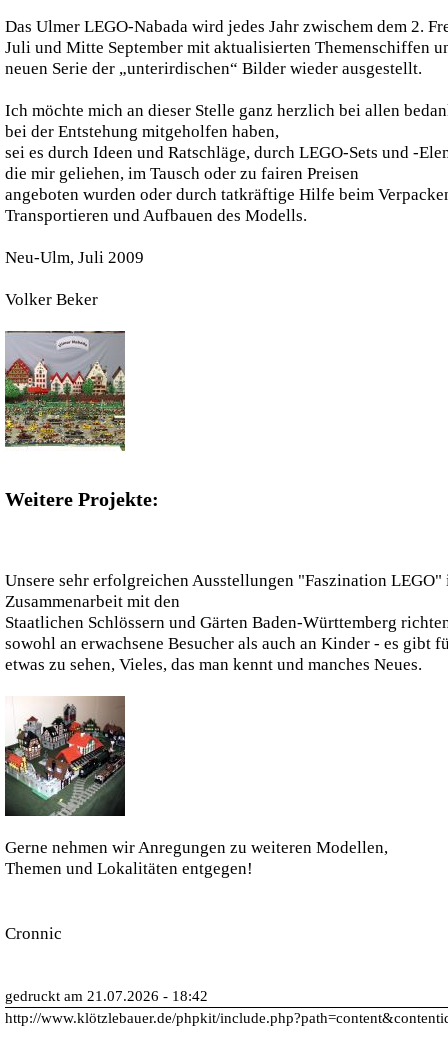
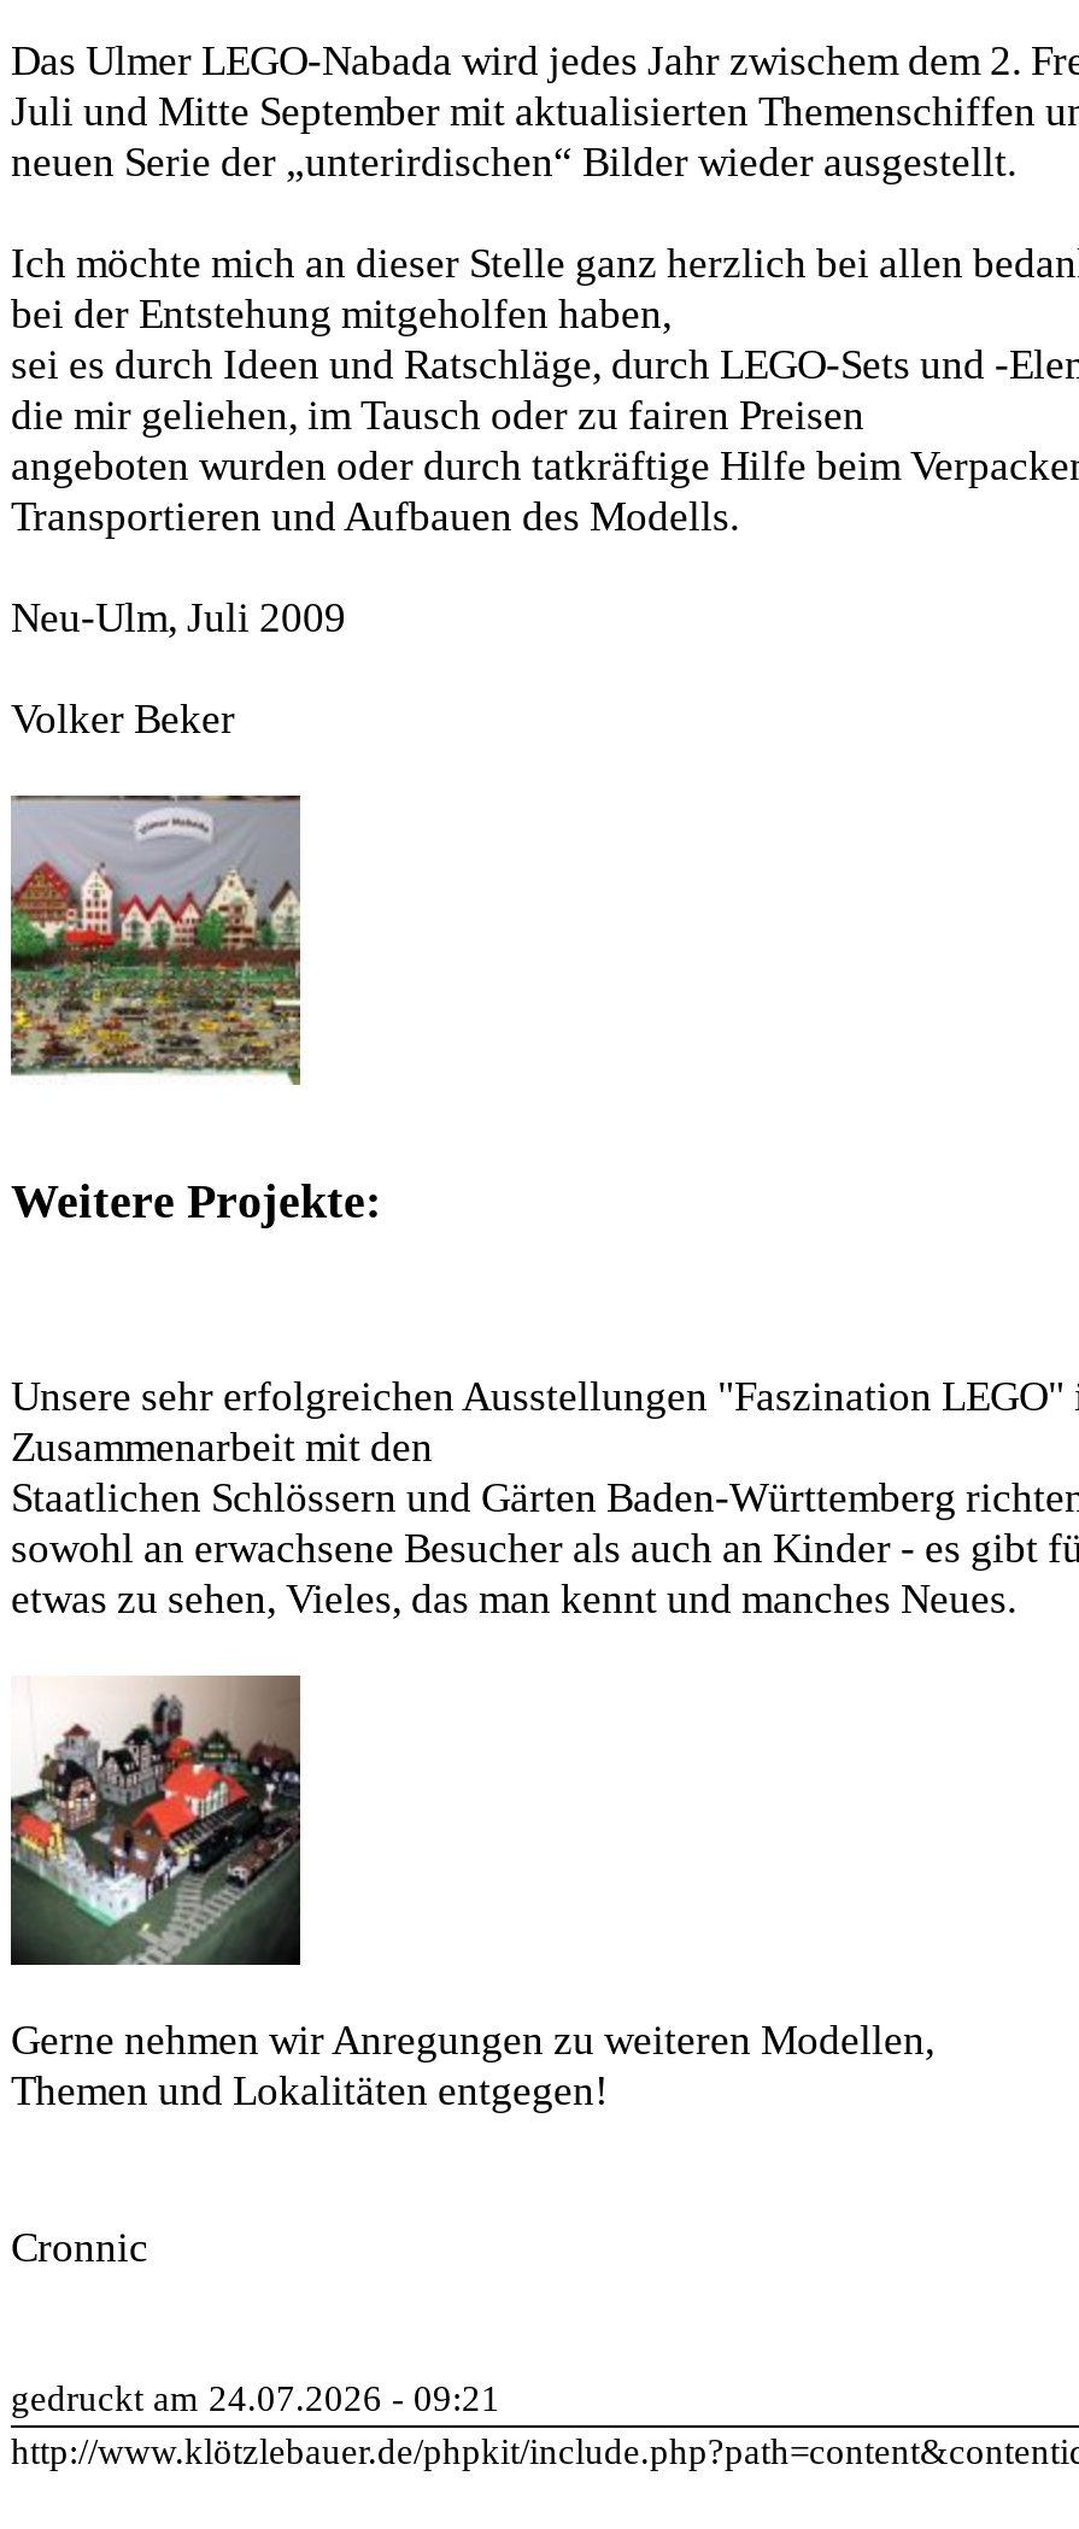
- gedruckt am 21.07.2026 - 18:42
+ gedruckt am 24.07.2026 - 09:21
